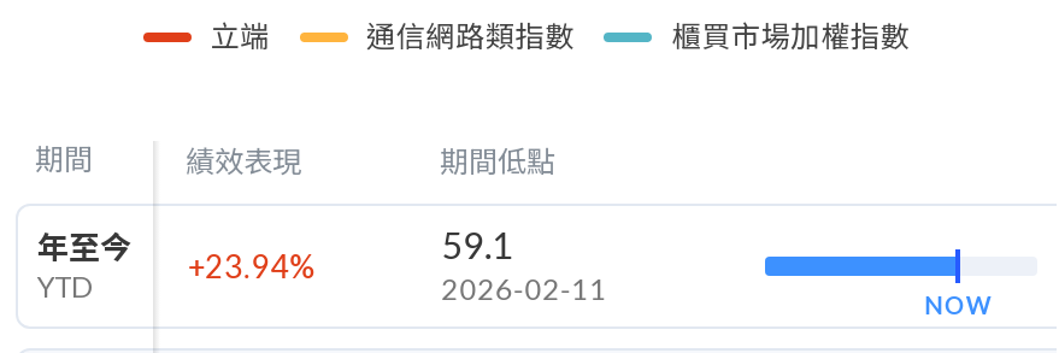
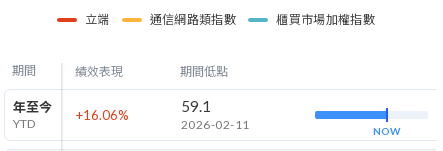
- 年至今 +23.94%
+ 年至今 +16.06%
